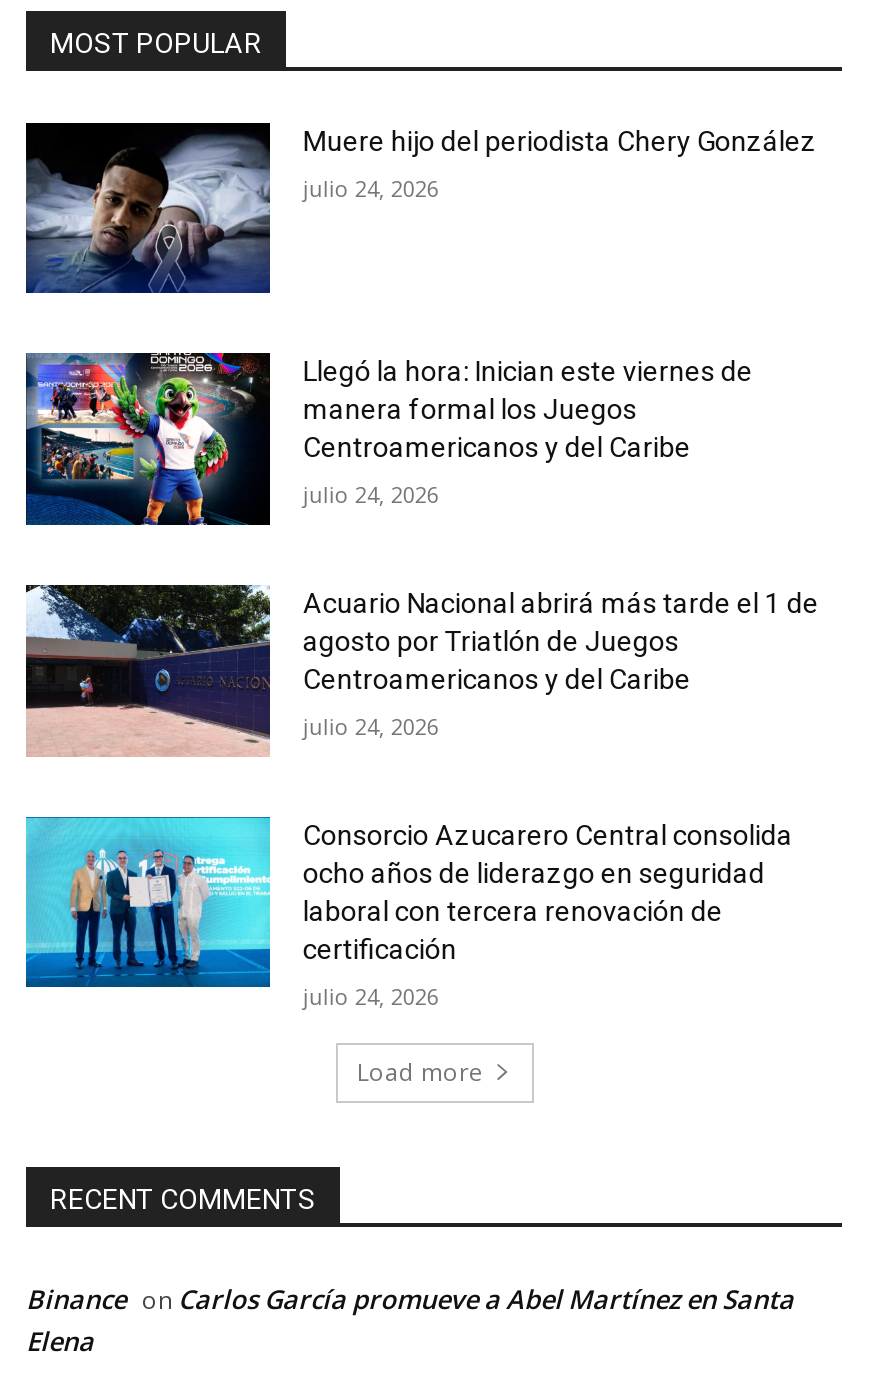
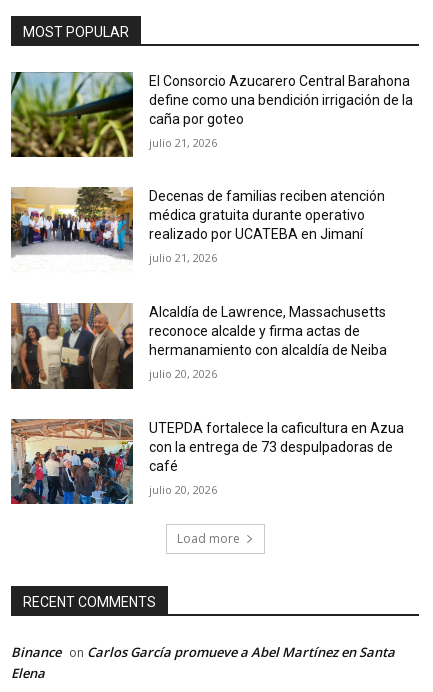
- [image]
- Muere hijo del periodista Chery González
+ [image]
+ El Consorcio Azucarero Central Barahona
+ define como una bendición irrigación de la
+ caña por goteo

- julio 24, 2026
+ julio 21, 2026

- [image]
- Llegó la hora: Inician este viernes de
- manera formal los Juegos
- Centroamericanos y del Caribe
+ [image]
+ Decenas de familias reciben atención
+ médica gratuita durante operativo
+ realizado por UCATEBA en Jimaní

- julio 24, 2026
+ julio 21, 2026

- [image]
- Acuario Nacional abrirá más tarde el 1 de
- agosto por Triatlón de Juegos
- Centroamericanos y del Caribe
+ [image]
+ Alcaldía de Lawrence, Massachusetts
+ reconoce alcalde y firma actas de
+ hermanamiento con alcaldía de Neiba

- julio 24, 2026
+ julio 20, 2026

- [image]
- Consorcio Azucarero Central consolida
- ocho años de liderazgo en seguridad
- laboral con tercera renovación de
- certificación
+ [image]
+ UTEPDA fortalece la caficultura en Azua
+ con la entrega de 73 despulpadoras de
+ café

- julio 24, 2026
+ julio 20, 2026
